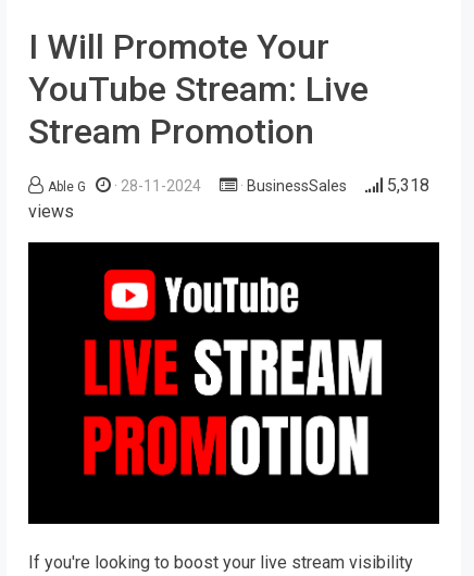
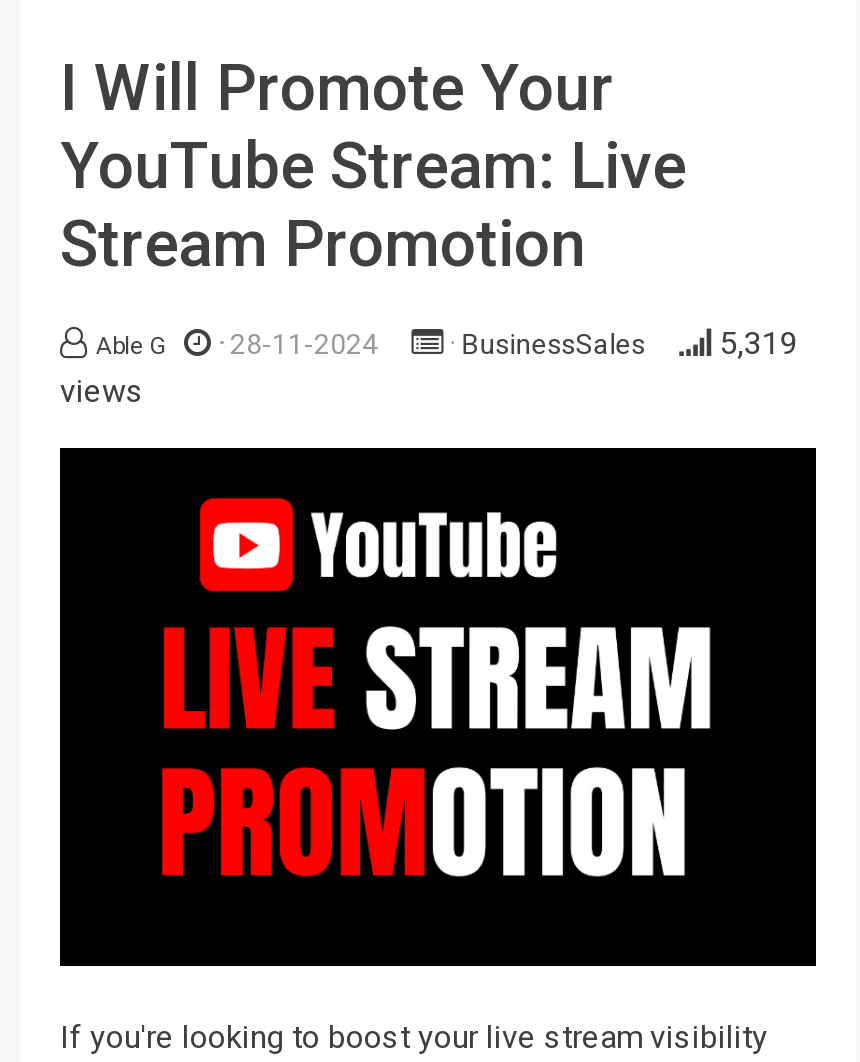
- 5,318
+ 5,319
